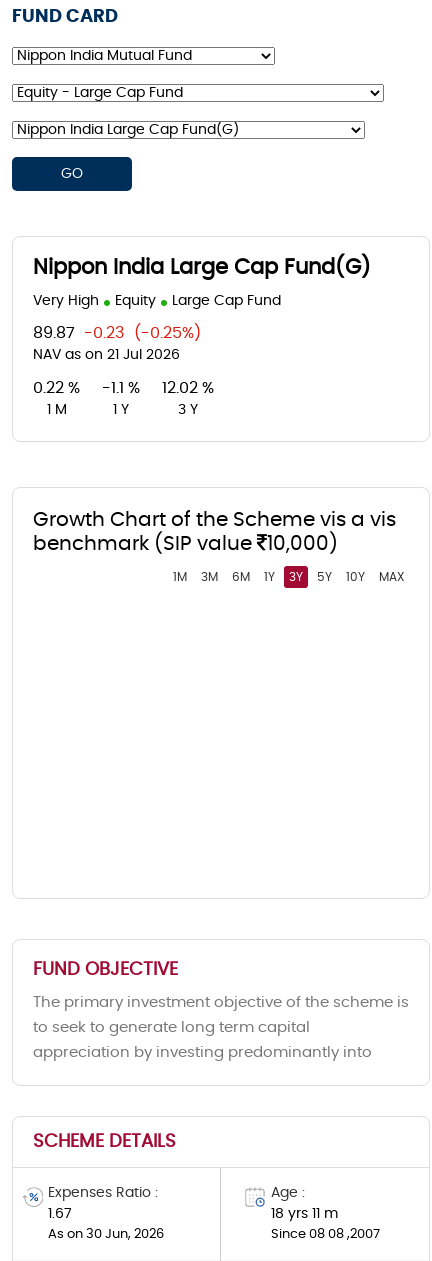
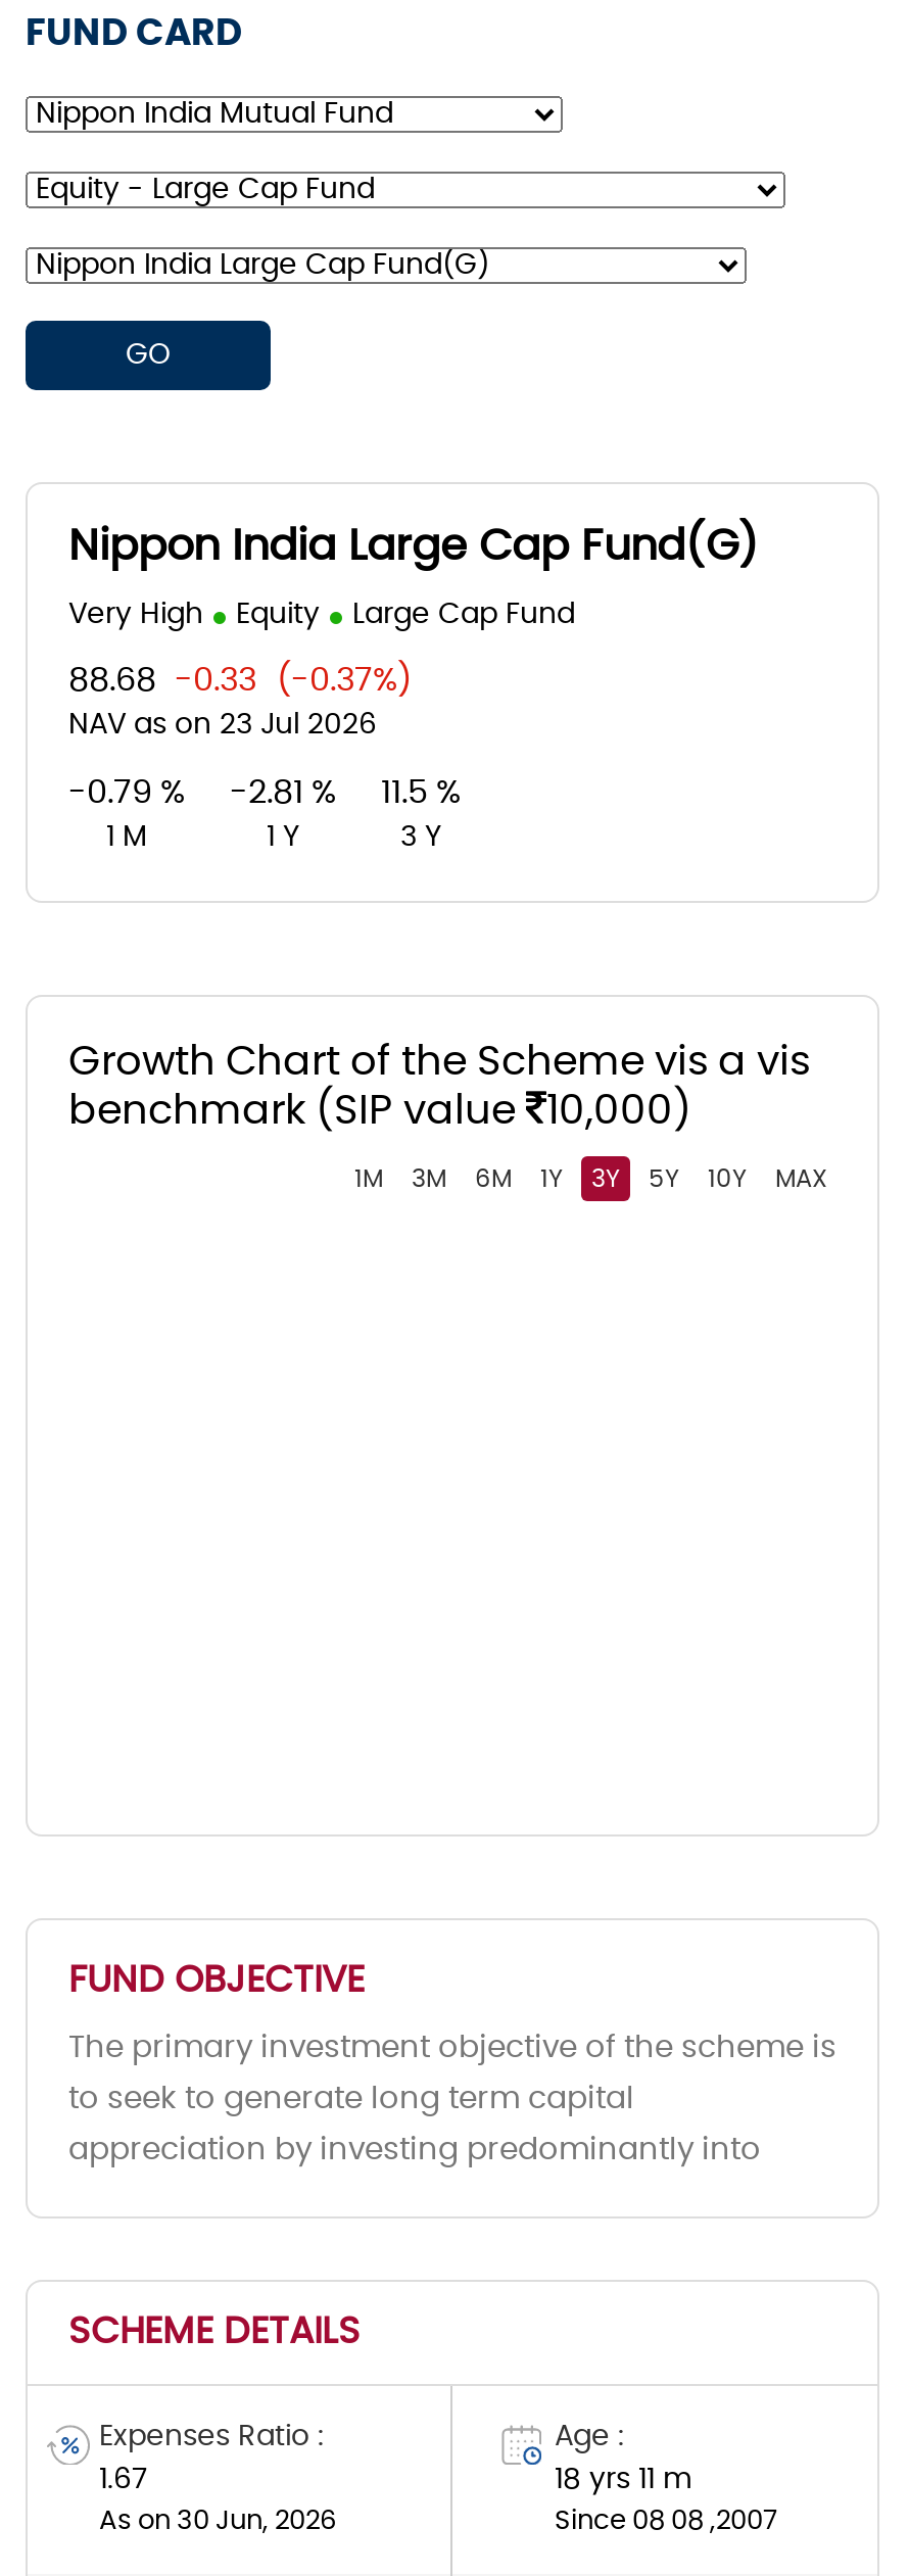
- 89.87 -0.23
+ 88.68 -0.33

- (-0.25%)
+ (-0.37%)

- NAV as on 21 Jul 2026
+ NAV as on 23 Jul 2026

- 0.22 %
+ -0.79 %

- -1.1 %
+ -2.81 %

- 12.02 %
+ 11.5 %
